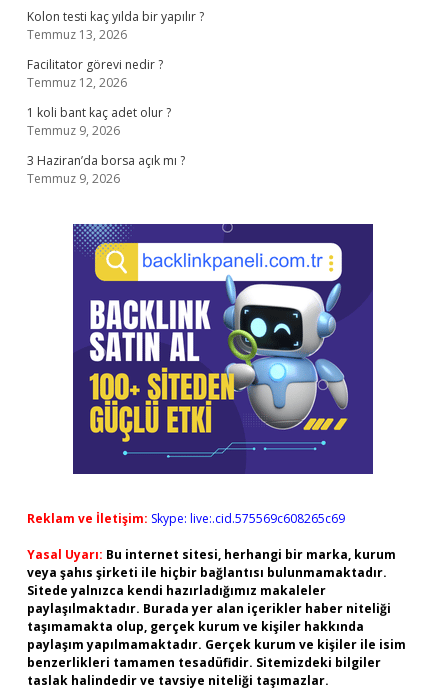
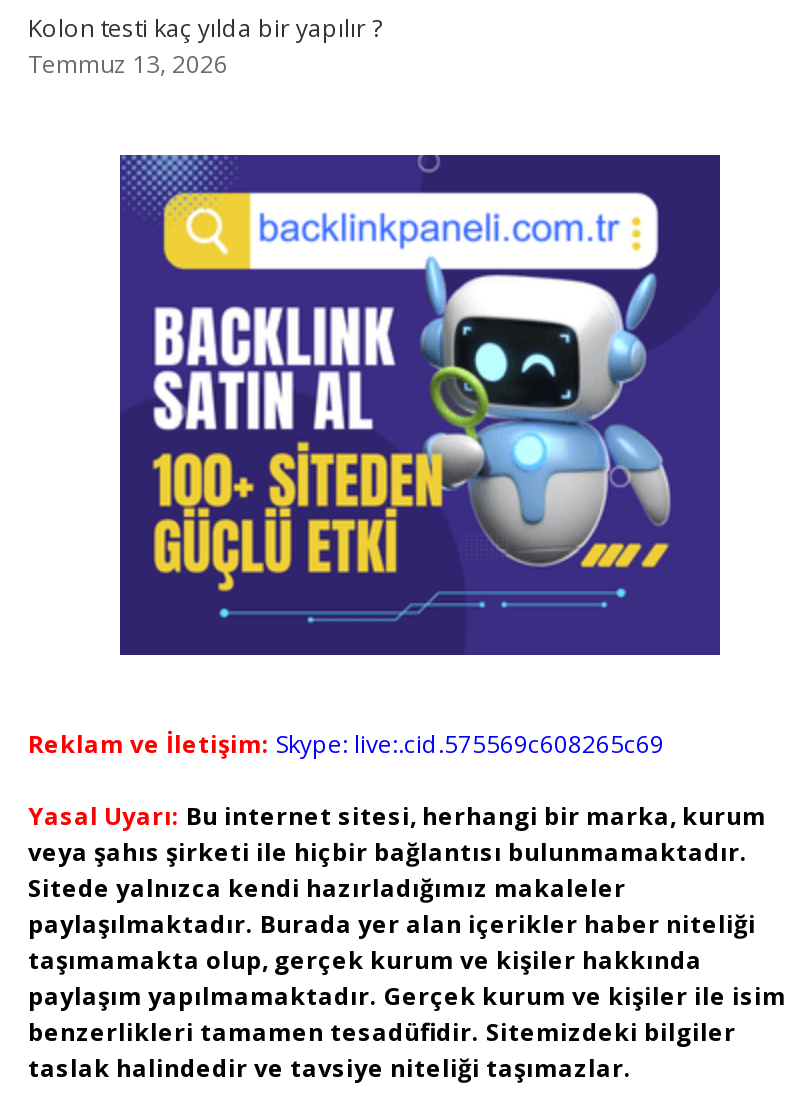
- Facilitator görevi nedir ?
- Temmuz 12, 2026
- 1 koli bant kaç adet olur ?
- Temmuz 9, 2026
- 3 Haziran’da borsa açık mı ?
- Temmuz 9, 2026
